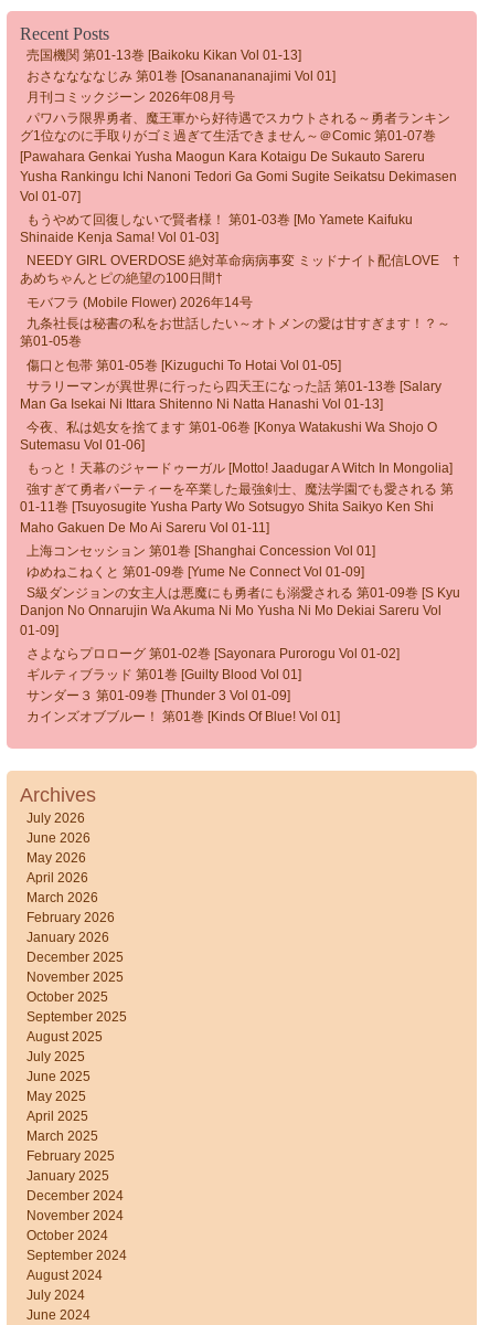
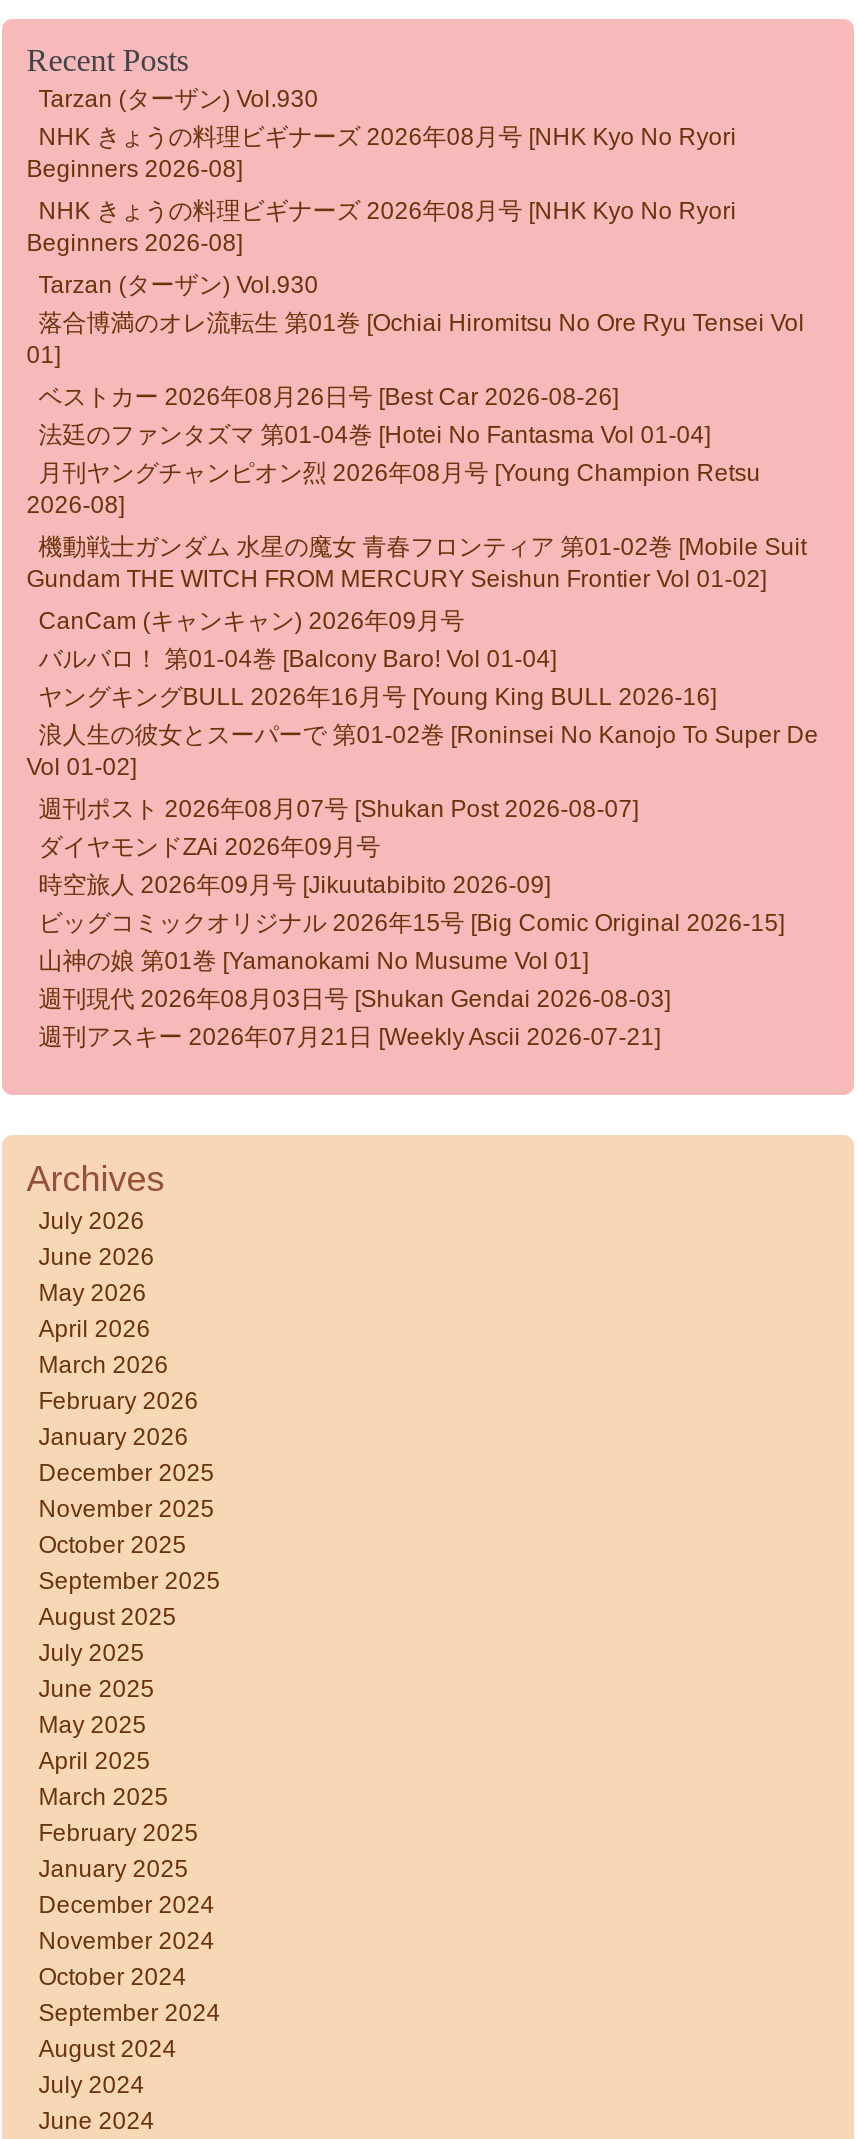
- 売国機関 第01-13巻 [Baikoku Kikan Vol 01-13]
- おさななななじみ 第01巻 [Osananananajimi Vol 01]
- 月刊コミックジーン 2026年08月号
- パワハラ限界勇者、魔王軍から好待遇でスカウトされる～勇者ランキン
- グ1位なのに手取りがゴミ過ぎて生活できません～＠comic 第01-07巻
- [Pawahara Genkai Yusha Maogun Kara Kotaigu De Sukauto Sareru
- Yusha Rankingu Ichi Nanoni Tedori Ga Gomi Sugite Seikatsu Dekimasen
- Vol 01-07]
- もうやめて回復しないで賢者様！ 第01-03巻 [Mo Yamete Kaifuku
- Shinaide Kenja Sama! Vol 01-03]
- NEEDY GIRL OVERDOSE 絶対革命病病事変 ミッドナイト配信LOVE †
- あめちゃんとピの絶望の100日間†
- モバフラ (mobile Flower) 2026年14号
- 九条社長は秘書の私をお世話したい～オトメンの愛は甘すぎます！？～
- 第01-05巻
- 傷口と包帯 第01-05巻 [Kizuguchi To Hotai Vol 01-05]
- サラリーマンが異世界に行ったら四天王になった話 第01-13巻 [Salary
- Man Ga Isekai Ni Ittara Shitenno Ni Natta Hanashi Vol 01-13]
- 今夜、私は処女を捨てます 第01-06巻 [Konya Watakushi Wa Shojo O
- Sutemasu Vol 01-06]
- もっと！天幕のジャードゥーガル [Motto! Jaadugar A Witch In Mongolia]
- 強すぎて勇者パーティーを卒業した最強剣士、魔法学園でも愛される 第
- 01-11巻 [Tsuyosugite Yusha Party Wo Sotsugyo Shita Saikyo Ken Shi
- Maho Gakuen De Mo Ai Sareru Vol 01-11]
- 上海コンセッション 第01巻 [Shanghai Concession Vol 01]
- ゆめねこねくと 第01-09巻 [Yume Ne Connect Vol 01-09]
- S級ダンジョンの女主人は悪魔にも勇者にも溺愛される 第01-09巻 [S Kyu
- Danjon No Onnarujin Wa Akuma Ni Mo Yusha Ni Mo Dekiai Sareru Vol
- 01-09]
- さよならプロローグ 第01-02巻 [Sayonara Purorogu Vol 01-02]
- ギルティブラッド 第01巻 [Guilty Blood Vol 01]
- サンダー３ 第01-09巻 [Thunder 3 Vol 01-09]
- カインズオブブルー！ 第01巻 [Kinds Of Blue! Vol 01]
+ Tarzan (ターザン) Vol.930
+ NHK きょうの料理ビギナーズ 2026年08月号 [NHK Kyo No Ryori
+ Beginners 2026-08]
+ NHK きょうの料理ビギナーズ 2026年08月号 [NHK Kyo No Ryori
+ Beginners 2026-08]
+ Tarzan (ターザン) Vol.930
+ 落合博満のオレ流転生 第01巻 [Ochiai Hiromitsu No Ore Ryu Tensei Vol
+ 01]
+ ベストカー 2026年08月26日号 [Best Car 2026-08-26]
+ 法廷のファンタズマ 第01-04巻 [Hotei No Fantasma Vol 01-04]
+ 月刊ヤングチャンピオン烈 2026年08月号 [Young Champion Retsu
+ 2026-08]
+ 機動戦士ガンダム 水星の魔女 青春フロンティア 第01-02巻 [Mobile Suit
+ Gundam THE WITCH FROM MERCURY Seishun Frontier Vol 01-02]
+ CanCam (キャンキャン) 2026年09月号
+ バルバロ！ 第01-04巻 [Balcony Baro! Vol 01-04]
+ ヤングキングBULL 2026年16月号 [Young King BULL 2026-16]
+ 浪人生の彼女とスーパーで 第01-02巻 [Roninsei No Kanojo To Super De
+ Vol 01-02]
+ 週刊ポスト 2026年08月07号 [Shukan Post 2026-08-07]
+ ダイヤモンドZAi 2026年09月号
+ 時空旅人 2026年09月号 [Jikuutabibito 2026-09]
+ ビッグコミックオリジナル 2026年15号 [Big Comic Original 2026-15]
+ 山神の娘 第01巻 [Yamanokami No Musume Vol 01]
+ 週刊現代 2026年08月03日号 [Shukan Gendai 2026-08-03]
+ 週刊アスキー 2026年07月21日 [Weekly Ascii 2026-07-21]
